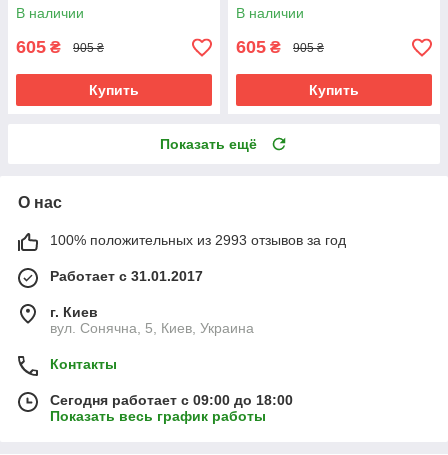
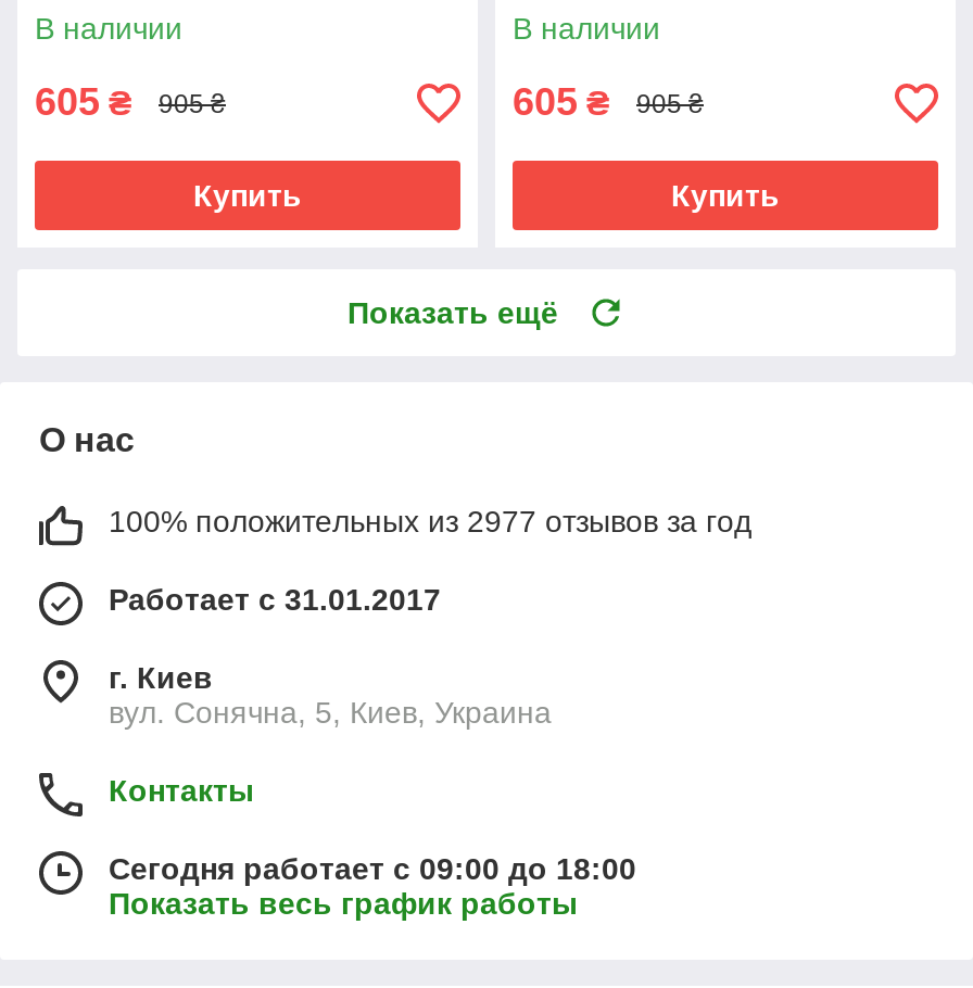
- 100% положительных из 2993 отзывов за год
+ 100% положительных из 2977 отзывов за год
